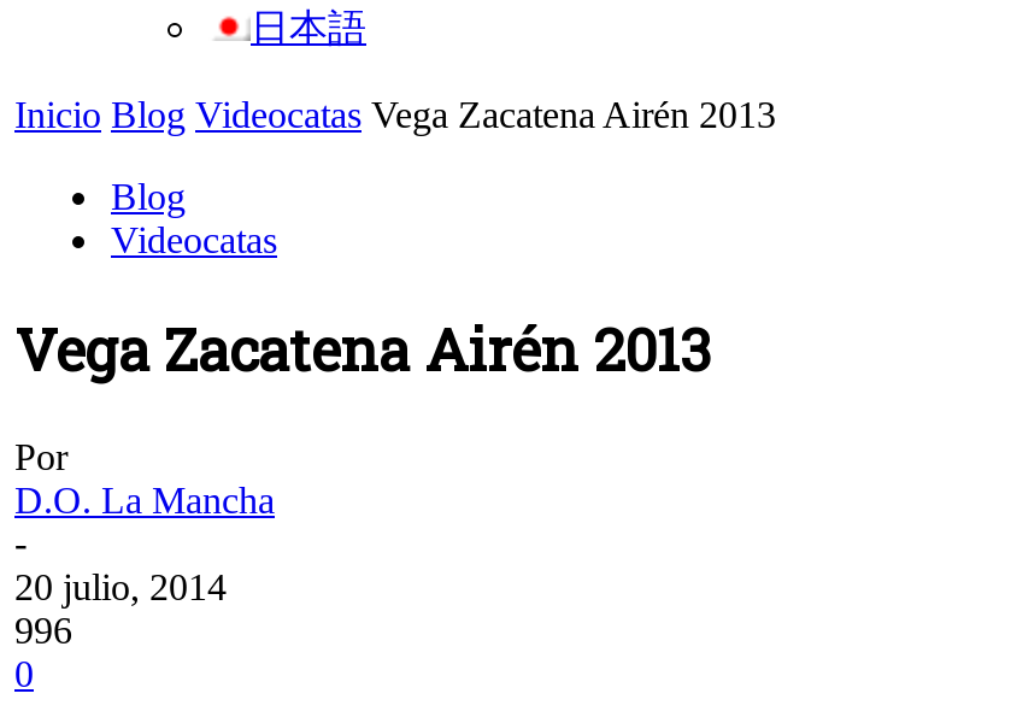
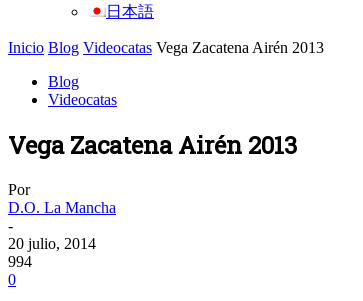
- 996
+ 994
